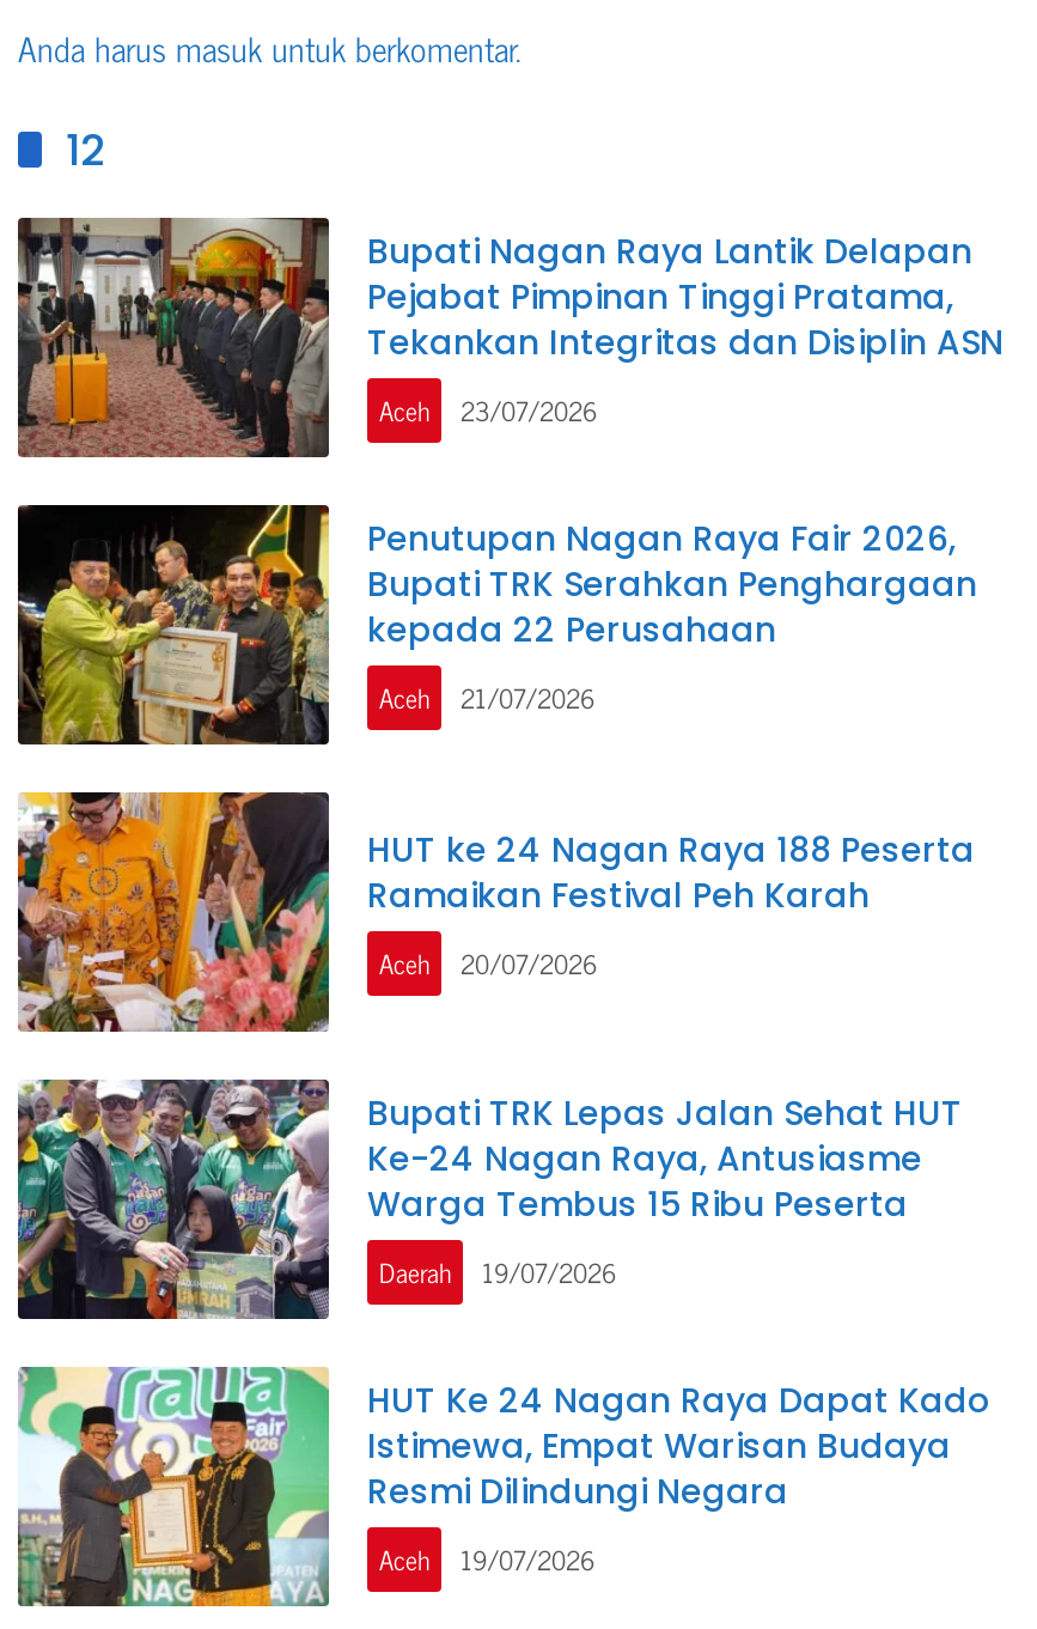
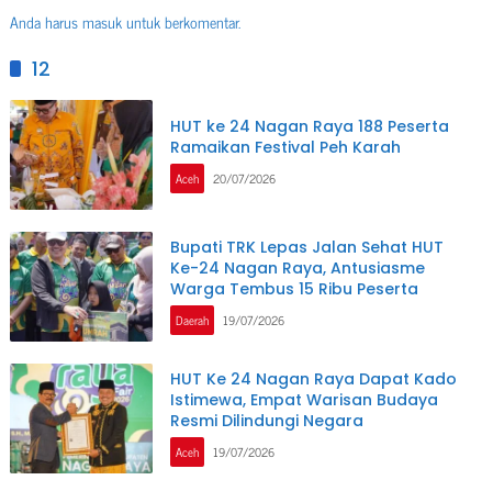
- [image]
- Bupati Nagan Raya Lantik Delapan
- Pejabat Pimpinan Tinggi Pratama,
- Tekankan Integritas dan Disiplin ASN
- Aceh
- 23/07/2026
- Penutupan Nagan Raya Fair 2026,
- Bupati TRK Serahkan Penghargaan
- kepada 22 Perusahaan
- Aceh
- 21/07/2026

- [image]
